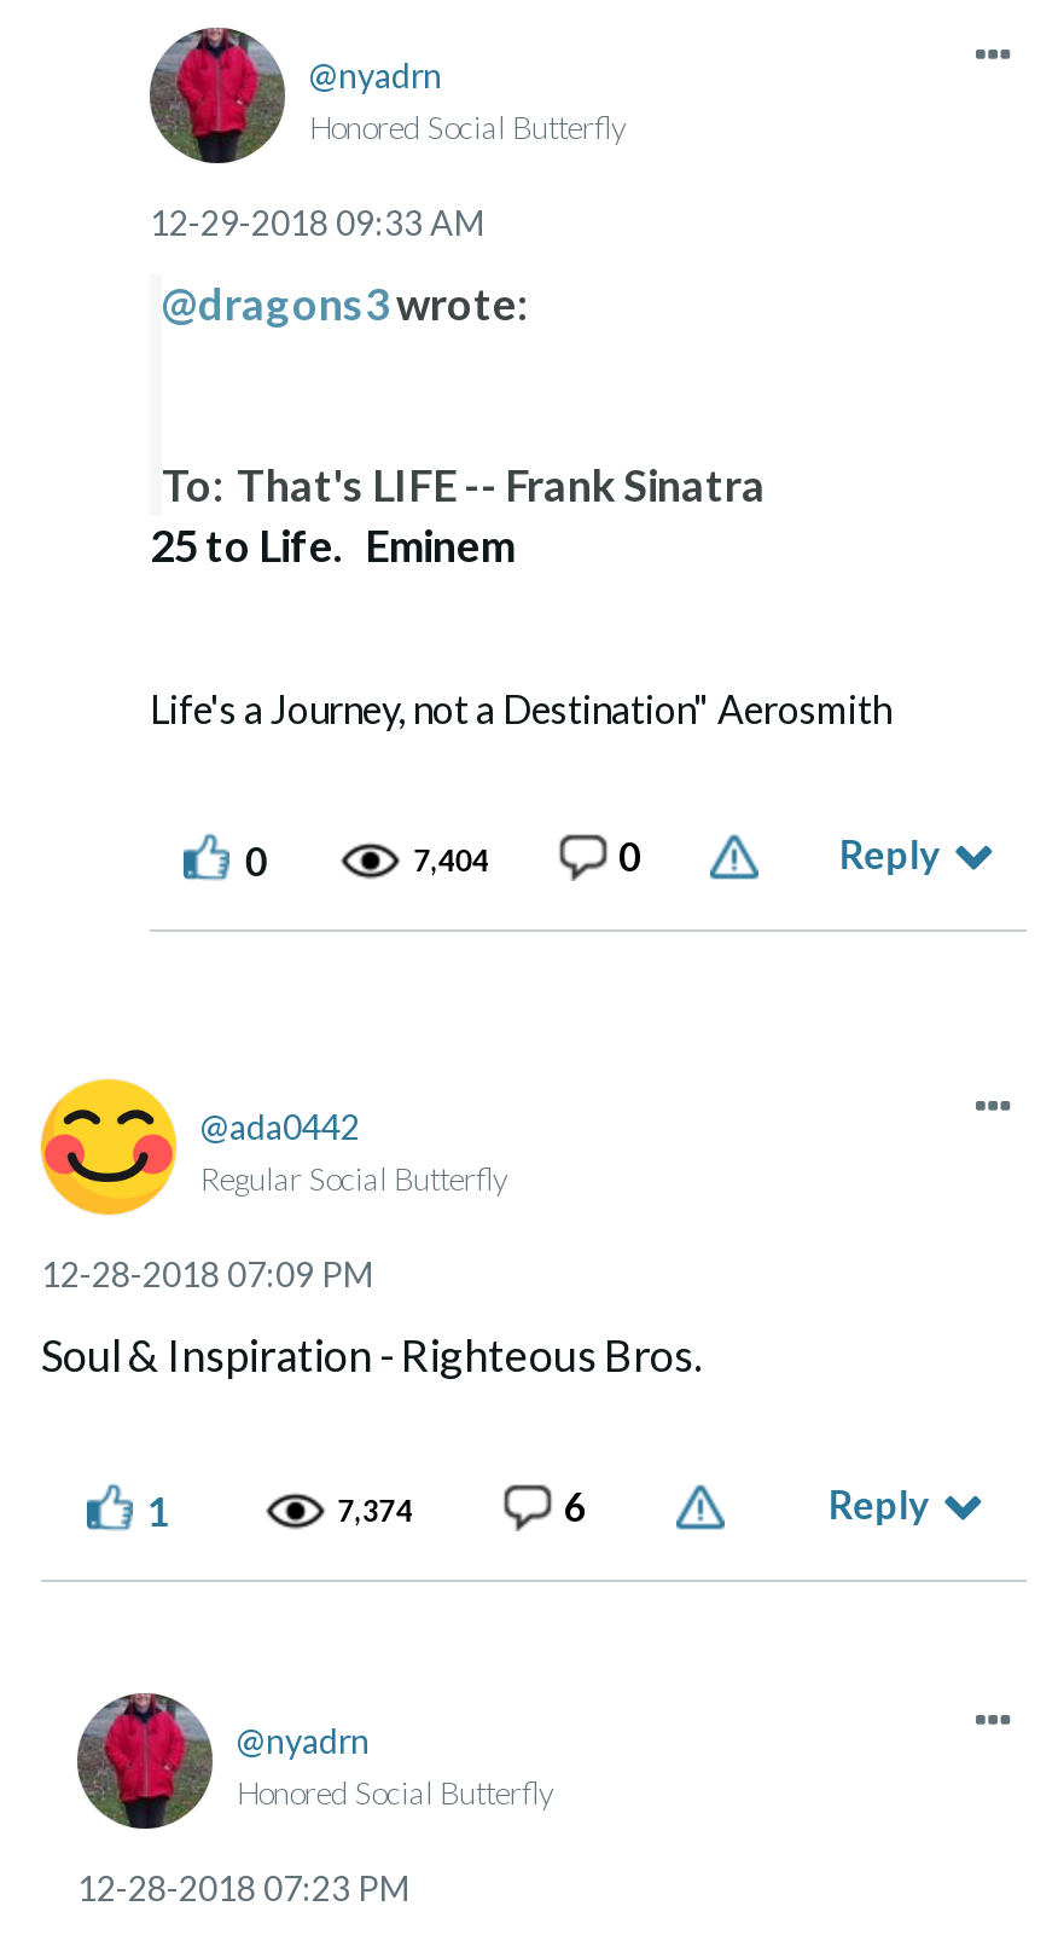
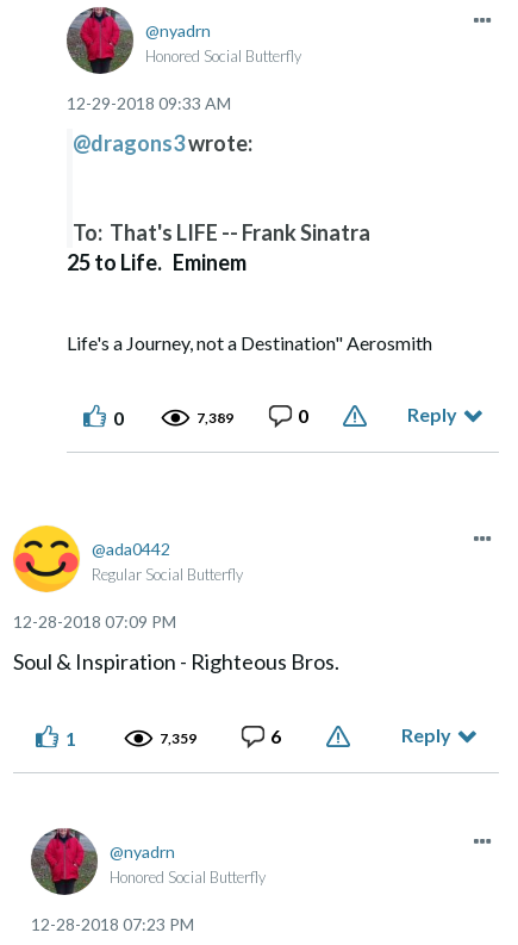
- 7,404
+ 7,389

- 7,374
+ 7,359
